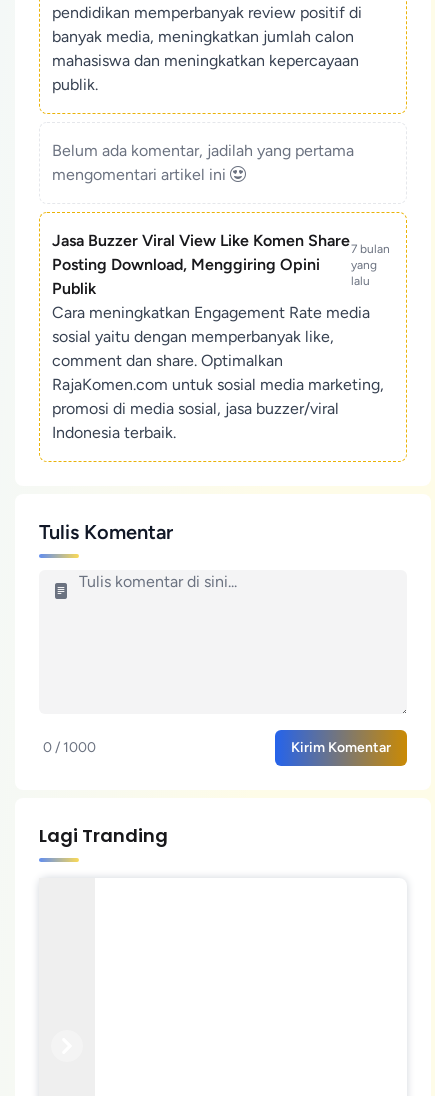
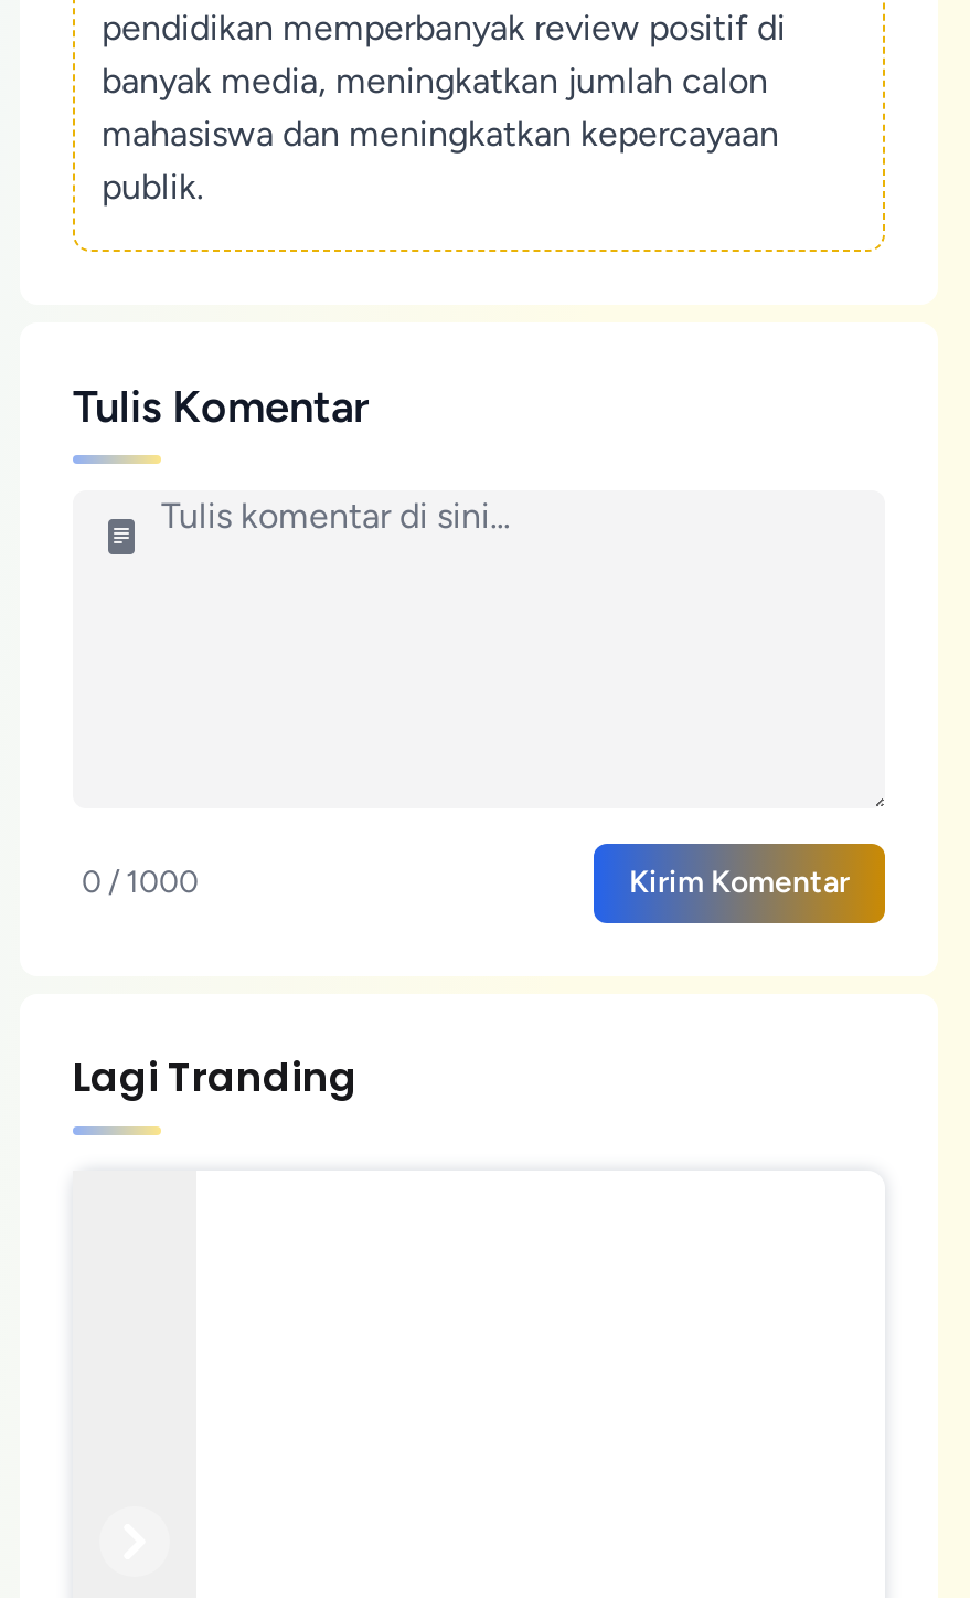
- [image]
- Belum ada komentar, jadilah yang pertama
- mengomentari artikel ini
- Jasa Buzzer Viral View Like Komen Share
- Posting Download, Menggiring Opini
- Publik

- 7 bulan
- yang
- lalu
- Cara meningkatkan Engagement Rate media
- sosial yaitu dengan memperbanyak like,
- comment dan share. Optimalkan
- RajaKomen.com untuk sosial media marketing,
- promosi di media sosial, jasa buzzer/viral
- Indonesia terbaik.
